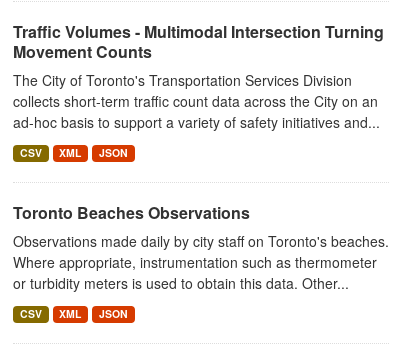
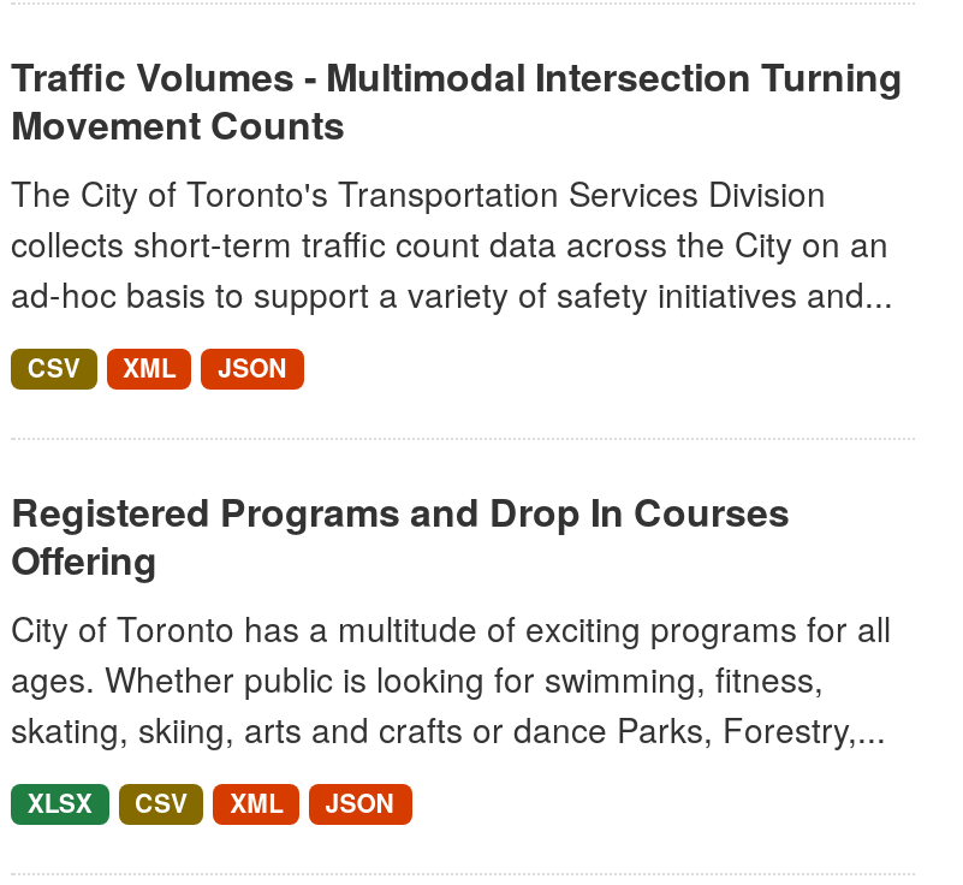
- Toronto Beaches Observations
- Observations made daily by city staff on Toronto's beaches.
- Where appropriate, instrumentation such as thermometer
- or turbidity meters is used to obtain this data. Other...
+ Registered Programs and Drop In Courses
+ Offering
+ City of Toronto has a multitude of exciting programs for all
+ ages. Whether public is looking for swimming, fitness,
+ skating, skiing, arts and crafts or dance Parks, Forestry,...
+ XLSX
